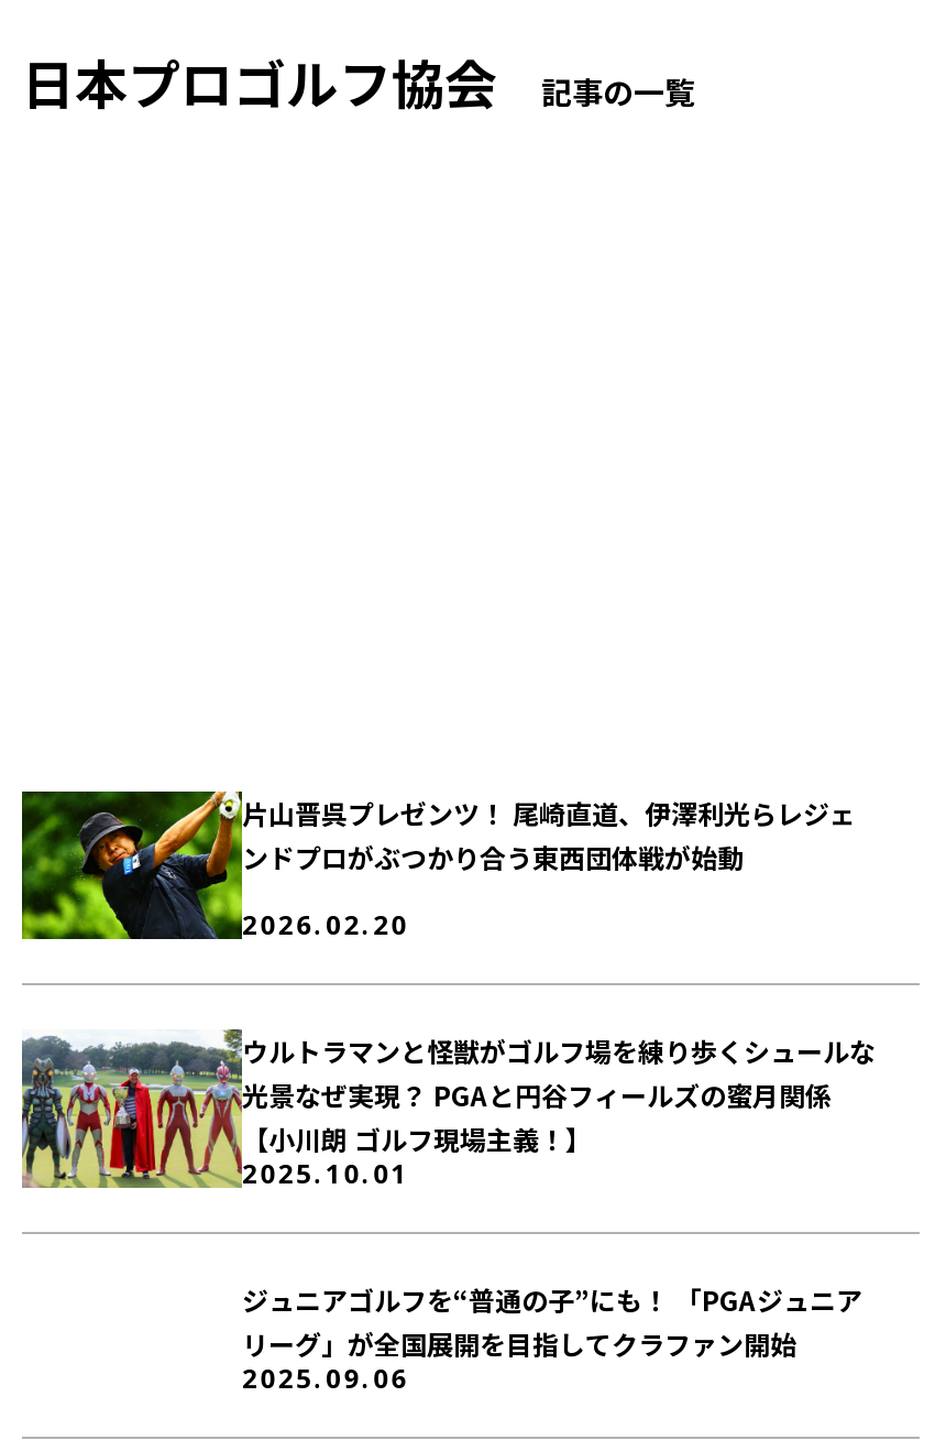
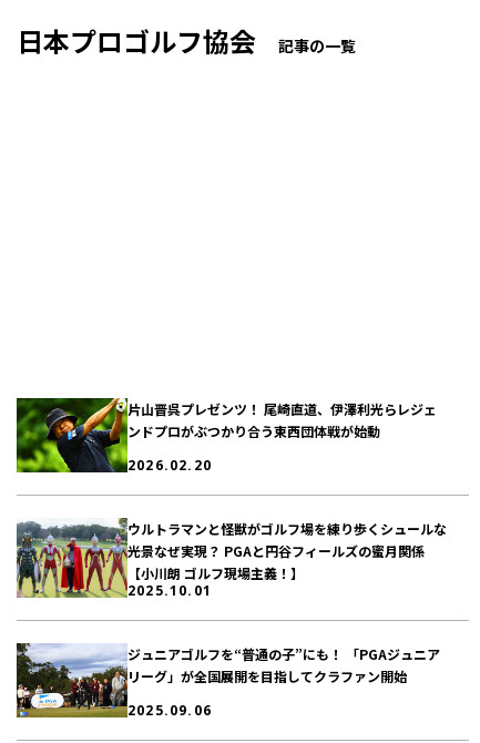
+ [image]
